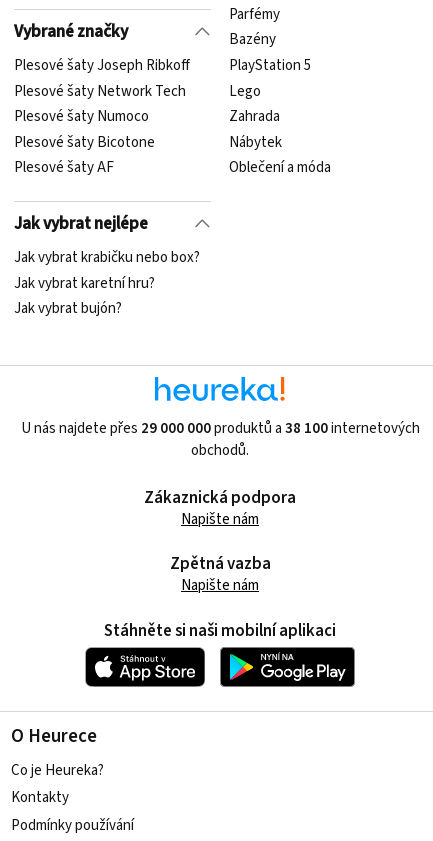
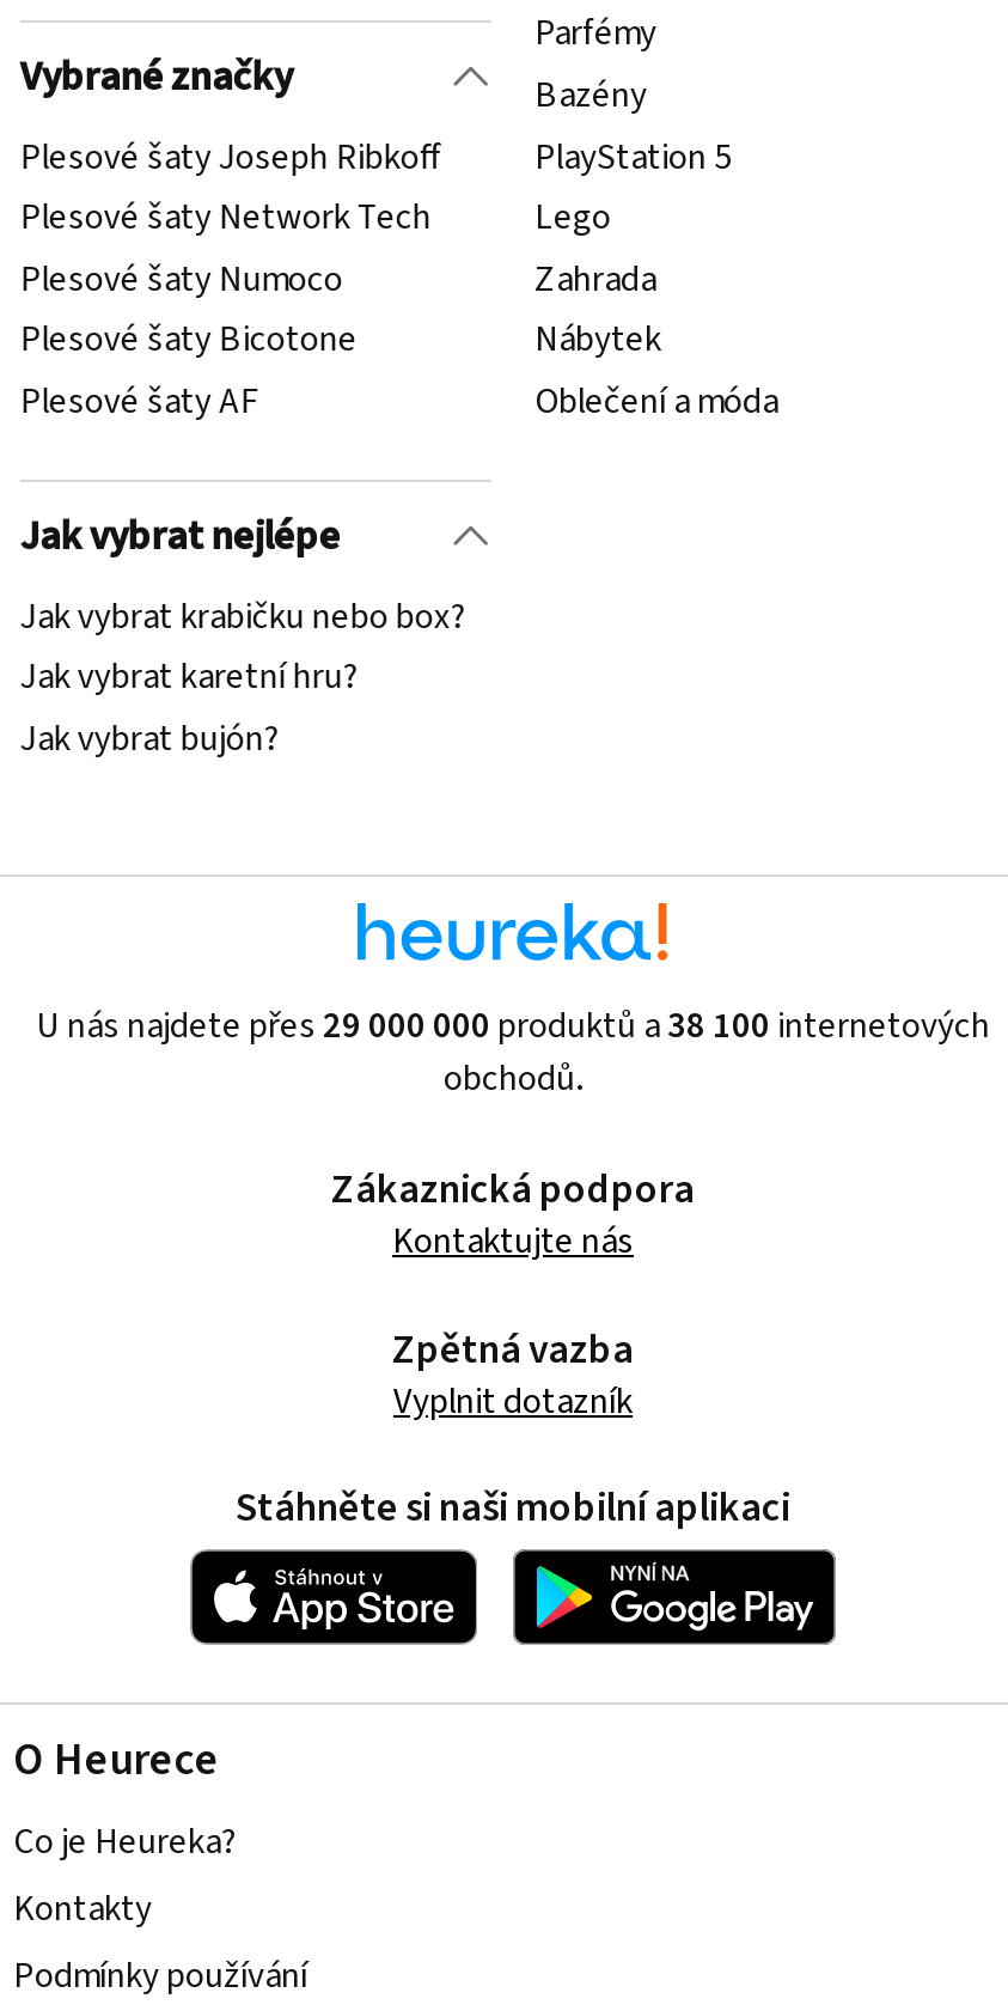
- Napište nám
+ Kontaktujte nás

- Napište nám
+ Vyplnit dotazník
